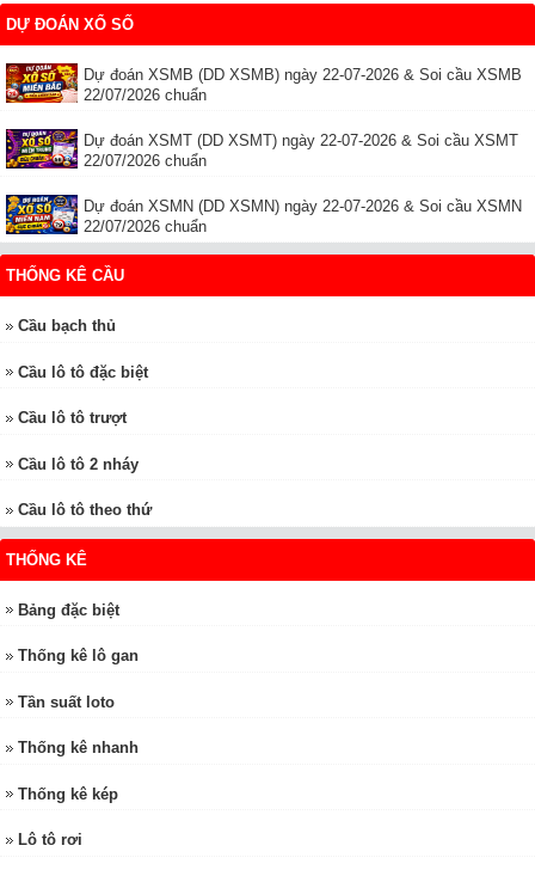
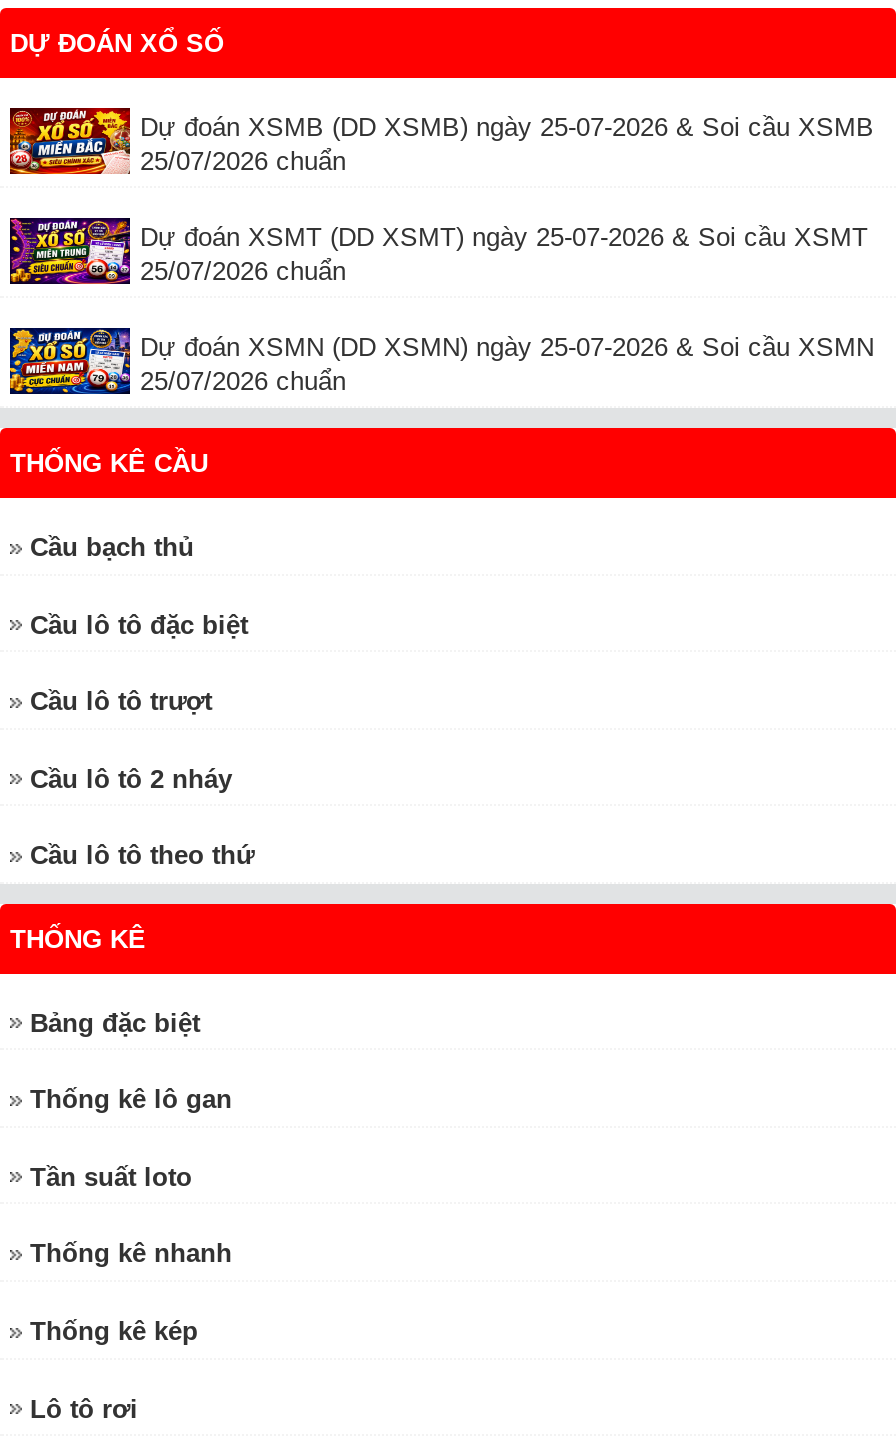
- Dự đoán XSMB (DD XSMB) ngày 22-07-2026 & Soi cầu XSMB
+ Dự đoán XSMB (DD XSMB) ngày 25-07-2026 & Soi cầu XSMB

- 22/07/2026 chuẩn
+ 25/07/2026 chuẩn

- Dự đoán XSMT (DD XSMT) ngày 22-07-2026 & Soi cầu XSMT
+ Dự đoán XSMT (DD XSMT) ngày 25-07-2026 & Soi cầu XSMT

- 22/07/2026 chuẩn
+ 25/07/2026 chuẩn

- Dự đoán XSMN (DD XSMN) ngày 22-07-2026 & Soi cầu XSMN
+ Dự đoán XSMN (DD XSMN) ngày 25-07-2026 & Soi cầu XSMN

- 22/07/2026 chuẩn
+ 25/07/2026 chuẩn
